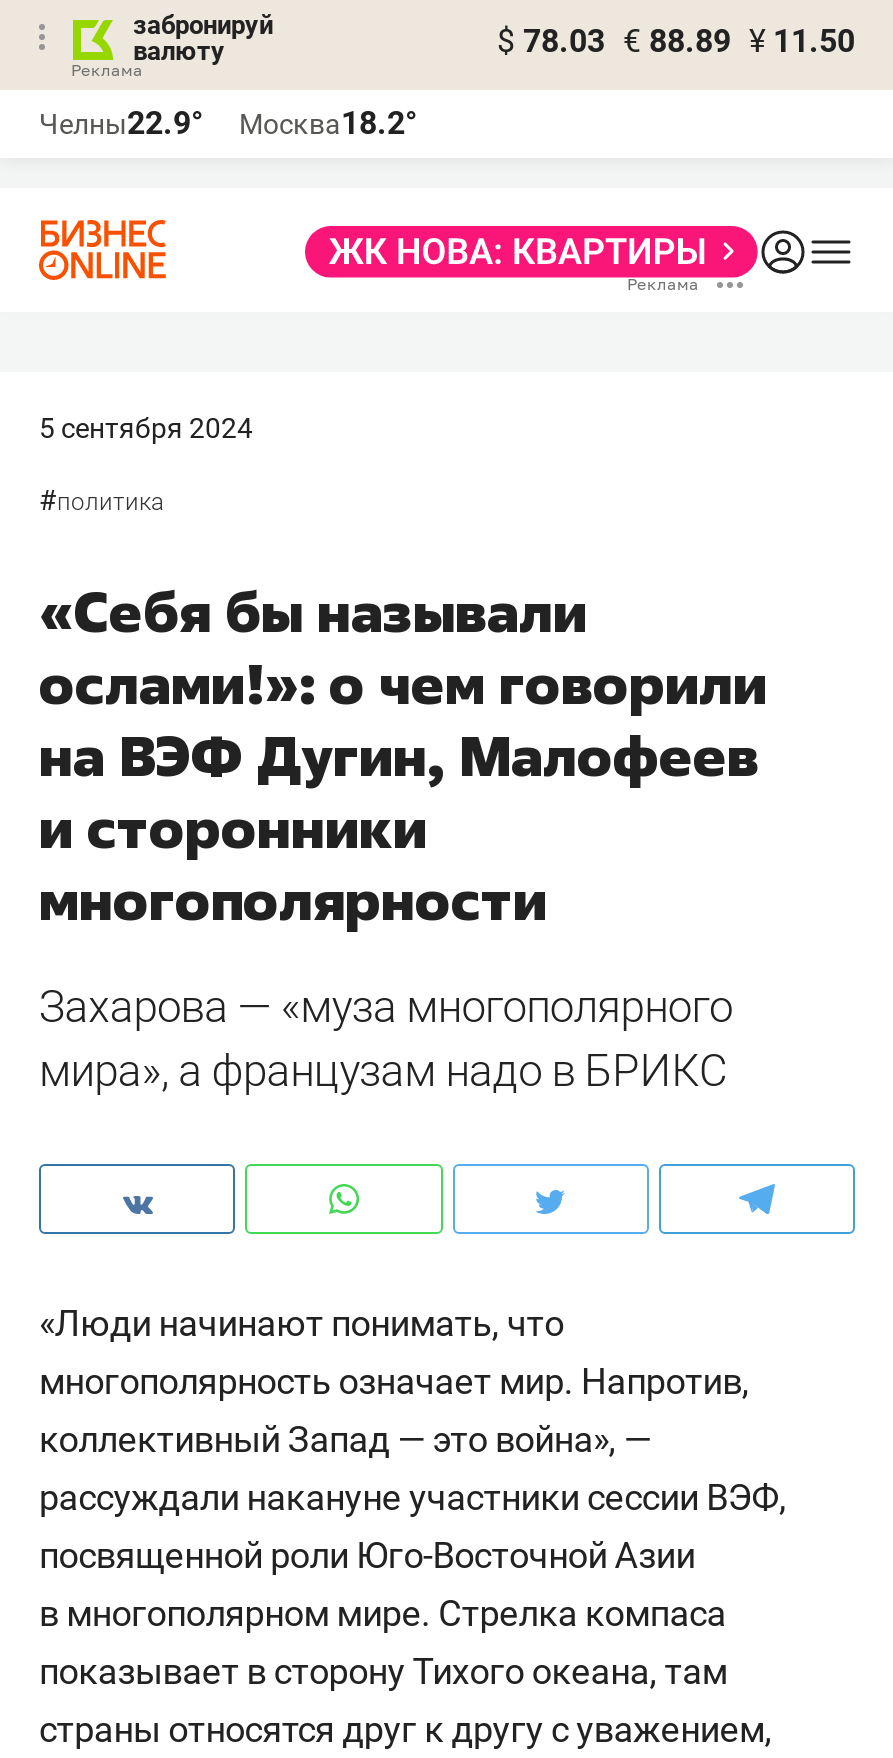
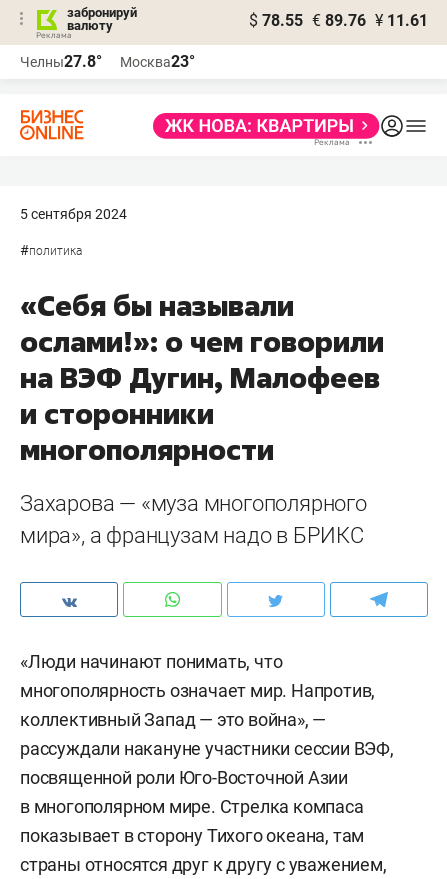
- $ 78.03 € 88.89 ¥ 11.50
+ $ 78.55 € 89.76 ¥ 11.61

- Челны22.9°
+ Челны27.8°

- Москва18.2°
+ Москва23°
